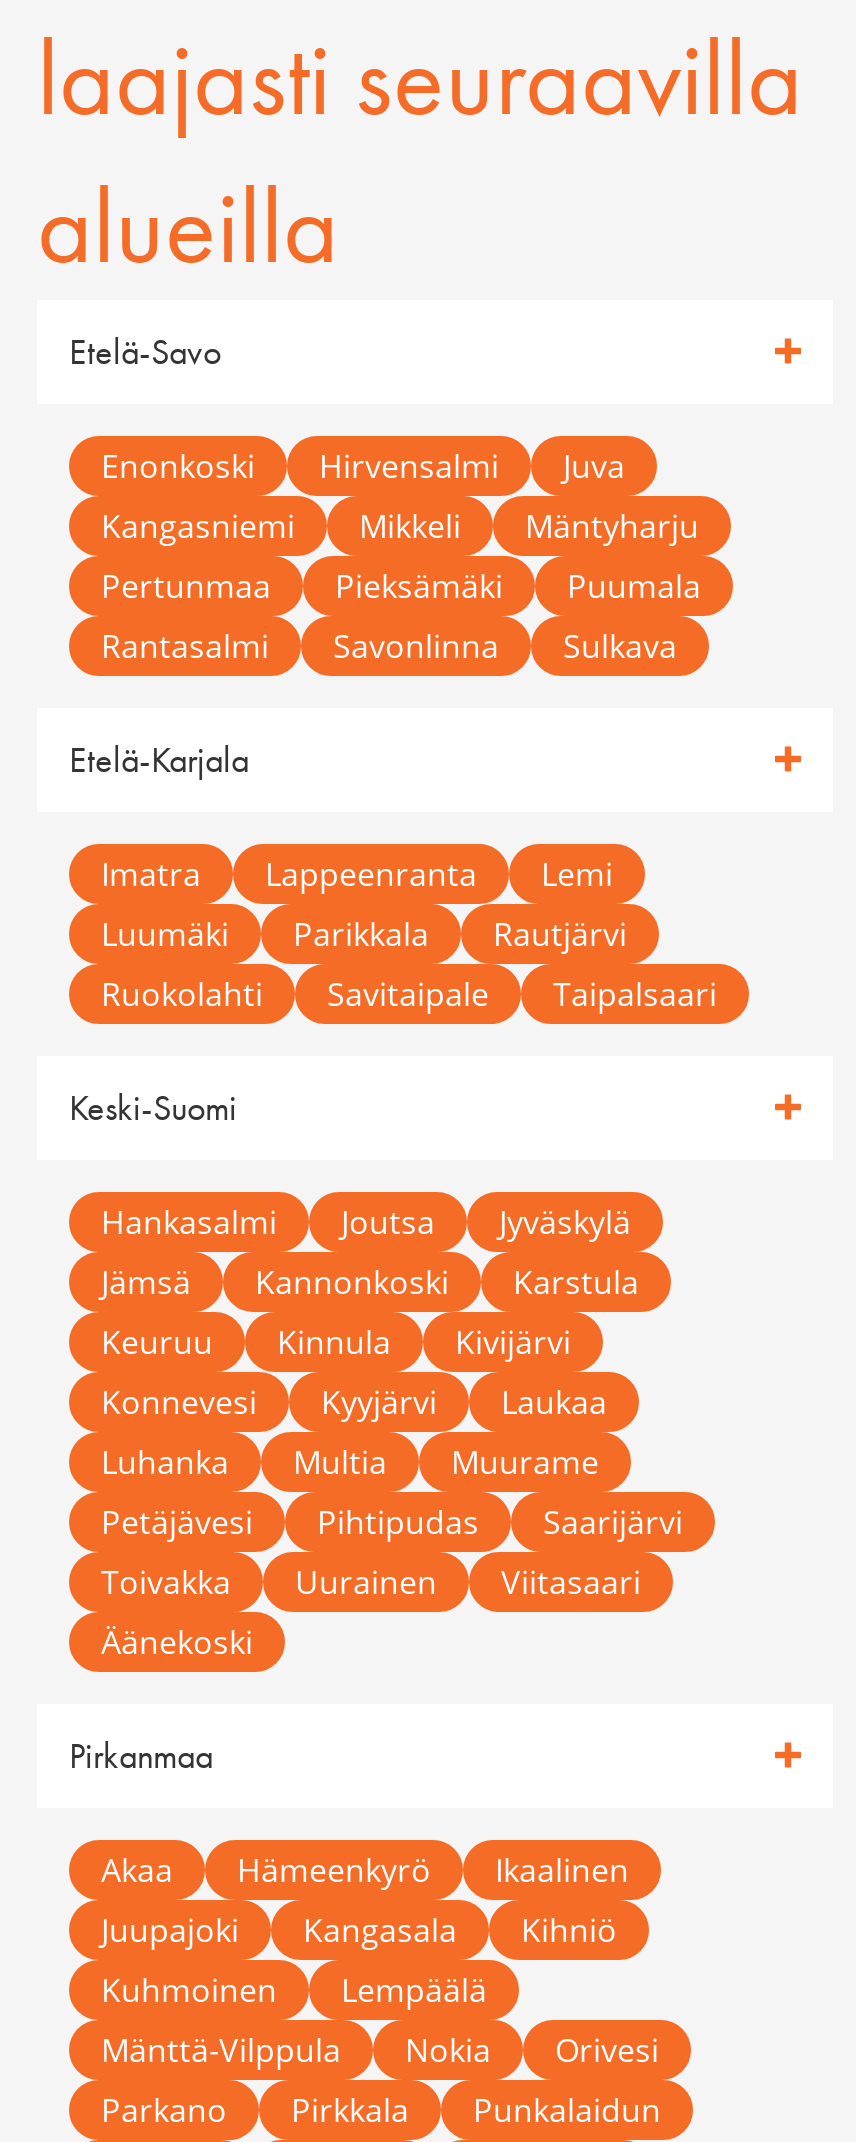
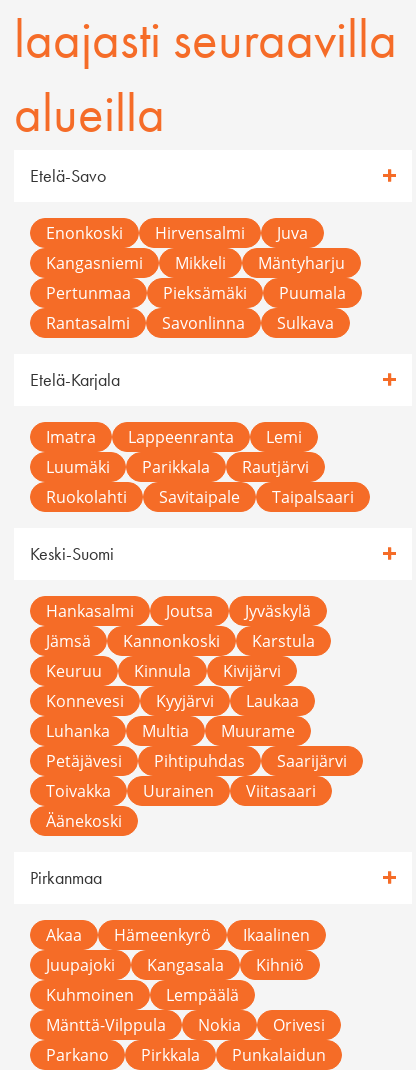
- Pihtipudas
+ Pihtipuhdas
